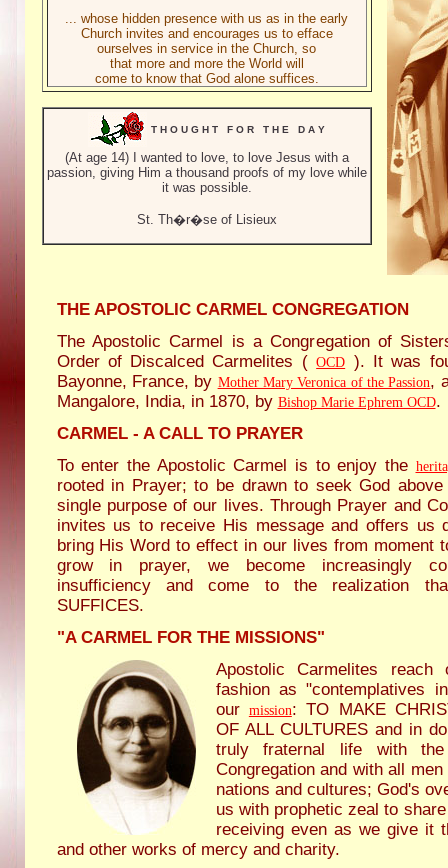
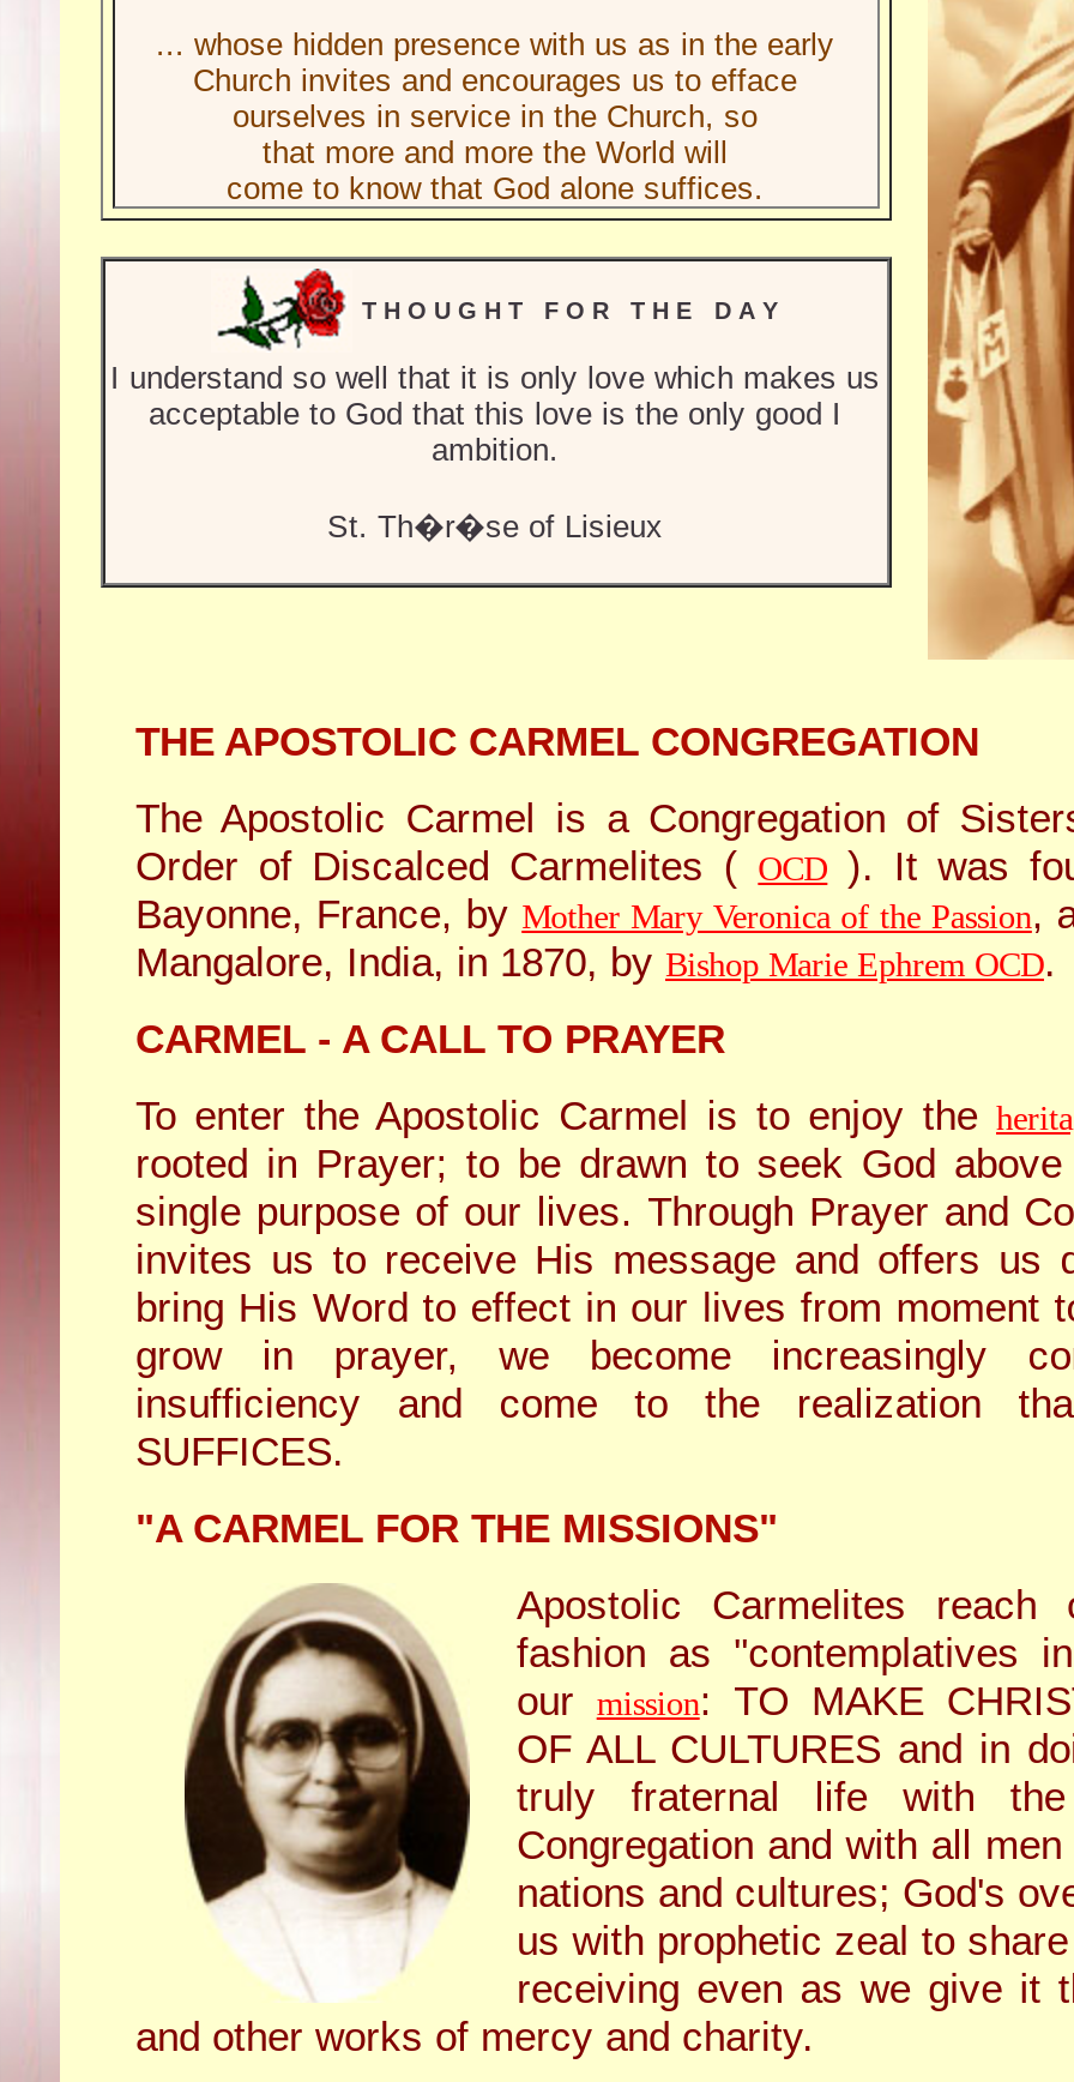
- (At age 14) I wanted to love, to love Jesus with a
- passion, giving Him a thousand proofs of my love while
- it was possible.
+ I understand so well that it is only love which makes us
+ acceptable to God that this love is the only good I
+ ambition.
